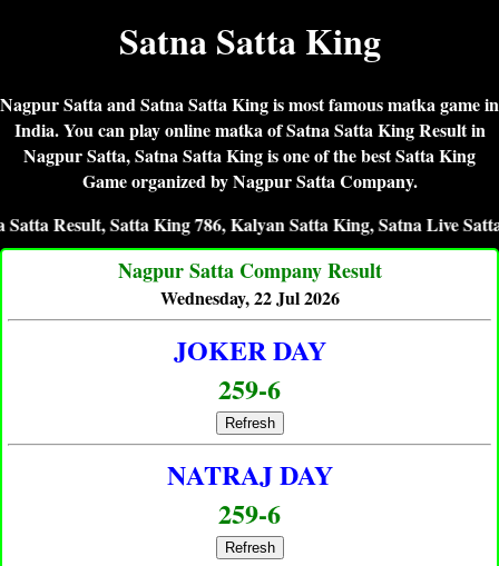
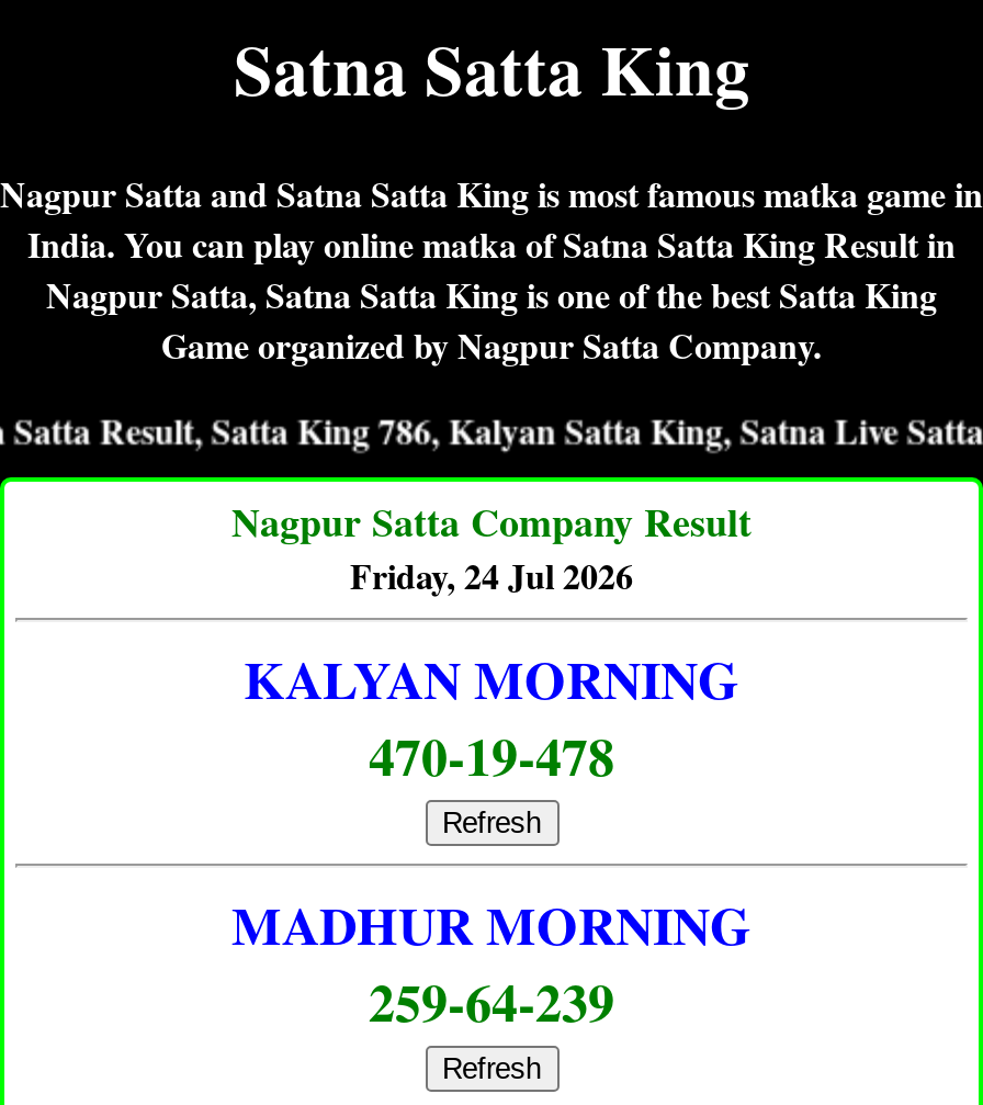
- Wednesday, 22 Jul 2026
+ Friday, 24 Jul 2026

- JOKER DAY
- 259-6
+ KALYAN MORNING
+ 470-19-478

- NATRAJ DAY
- 259-6
+ MADHUR MORNING
+ 259-64-239
